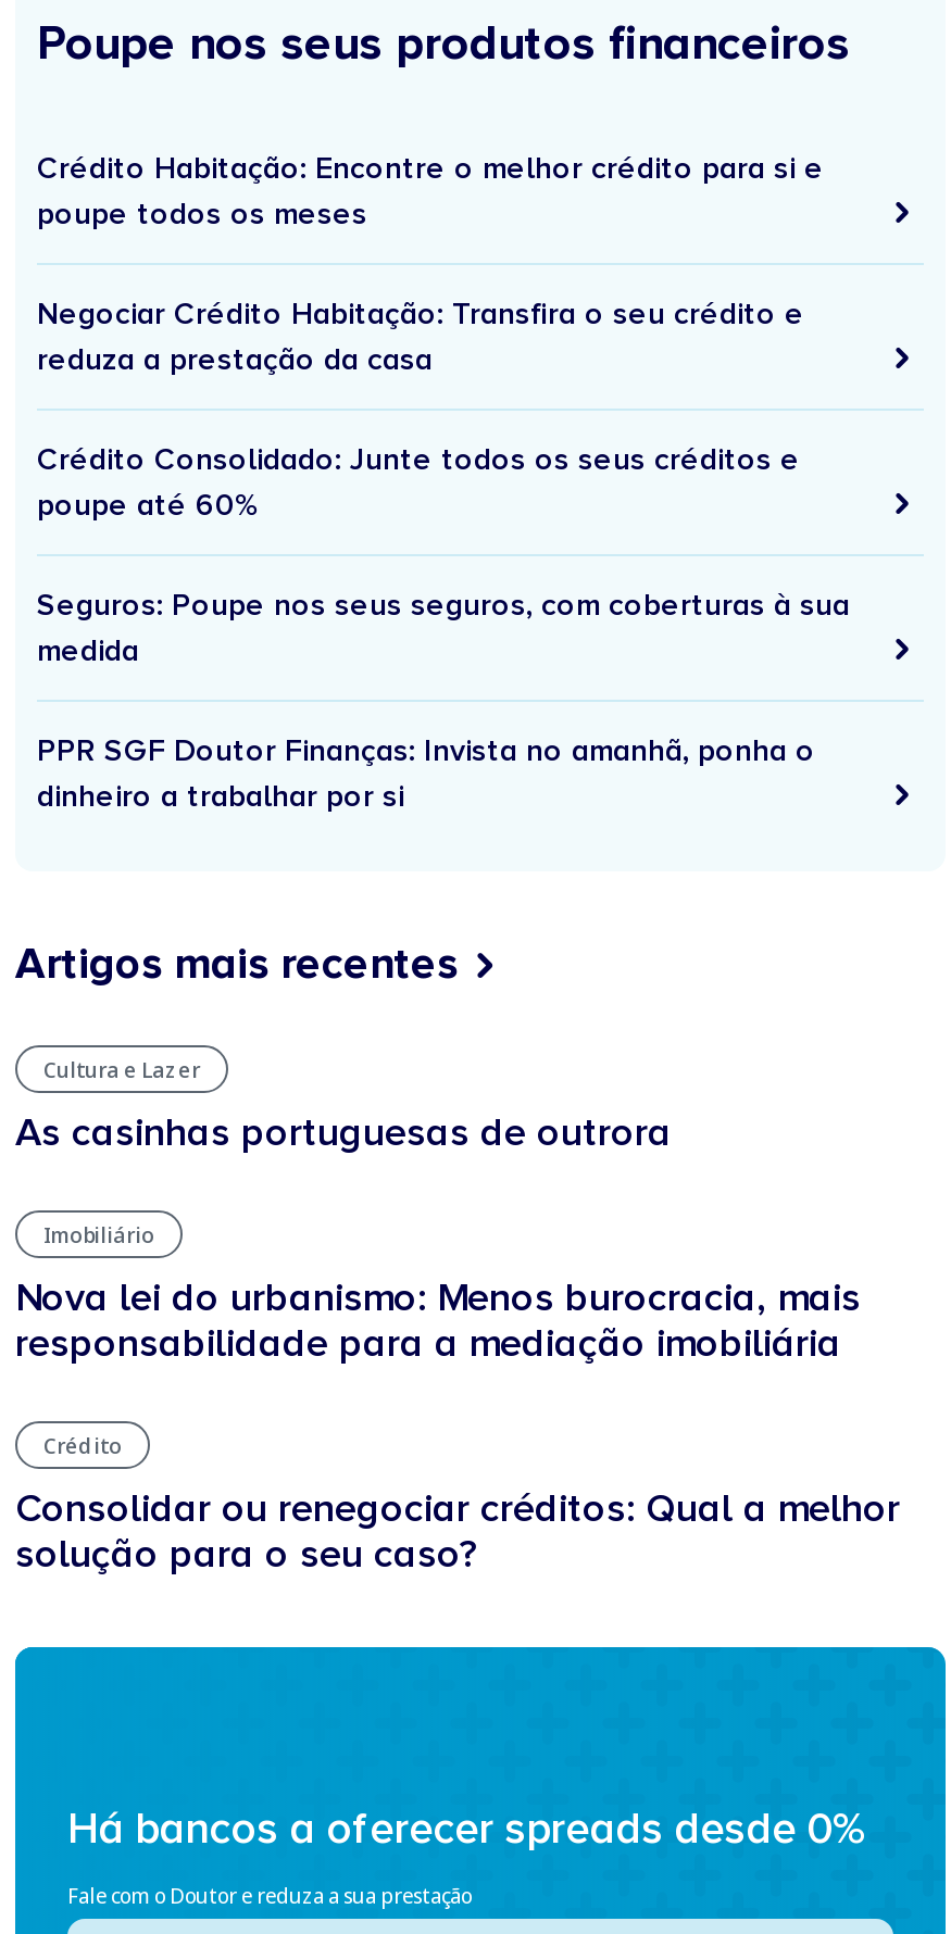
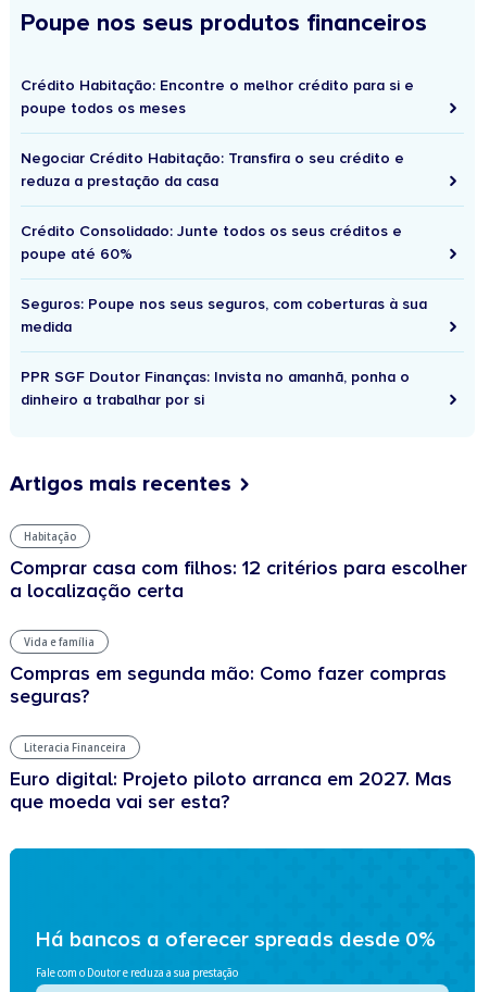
- Cultura e Lazer
+ Habitação

- As casinhas portuguesas de outrora
+ Comprar casa com filhos: 12 critérios para escolher
+ a localização certa

- Imobiliário
+ Vida e família

- Nova lei do urbanismo: Menos burocracia, mais
- responsabilidade para a mediação imobiliária
+ Compras em segunda mão: Como fazer compras
+ seguras?

- Crédito
+ Literacia Financeira

- Consolidar ou renegociar créditos: Qual a melhor
- solução para o seu caso?
+ Euro digital: Projeto piloto arranca em 2027. Mas
+ que moeda vai ser esta?
